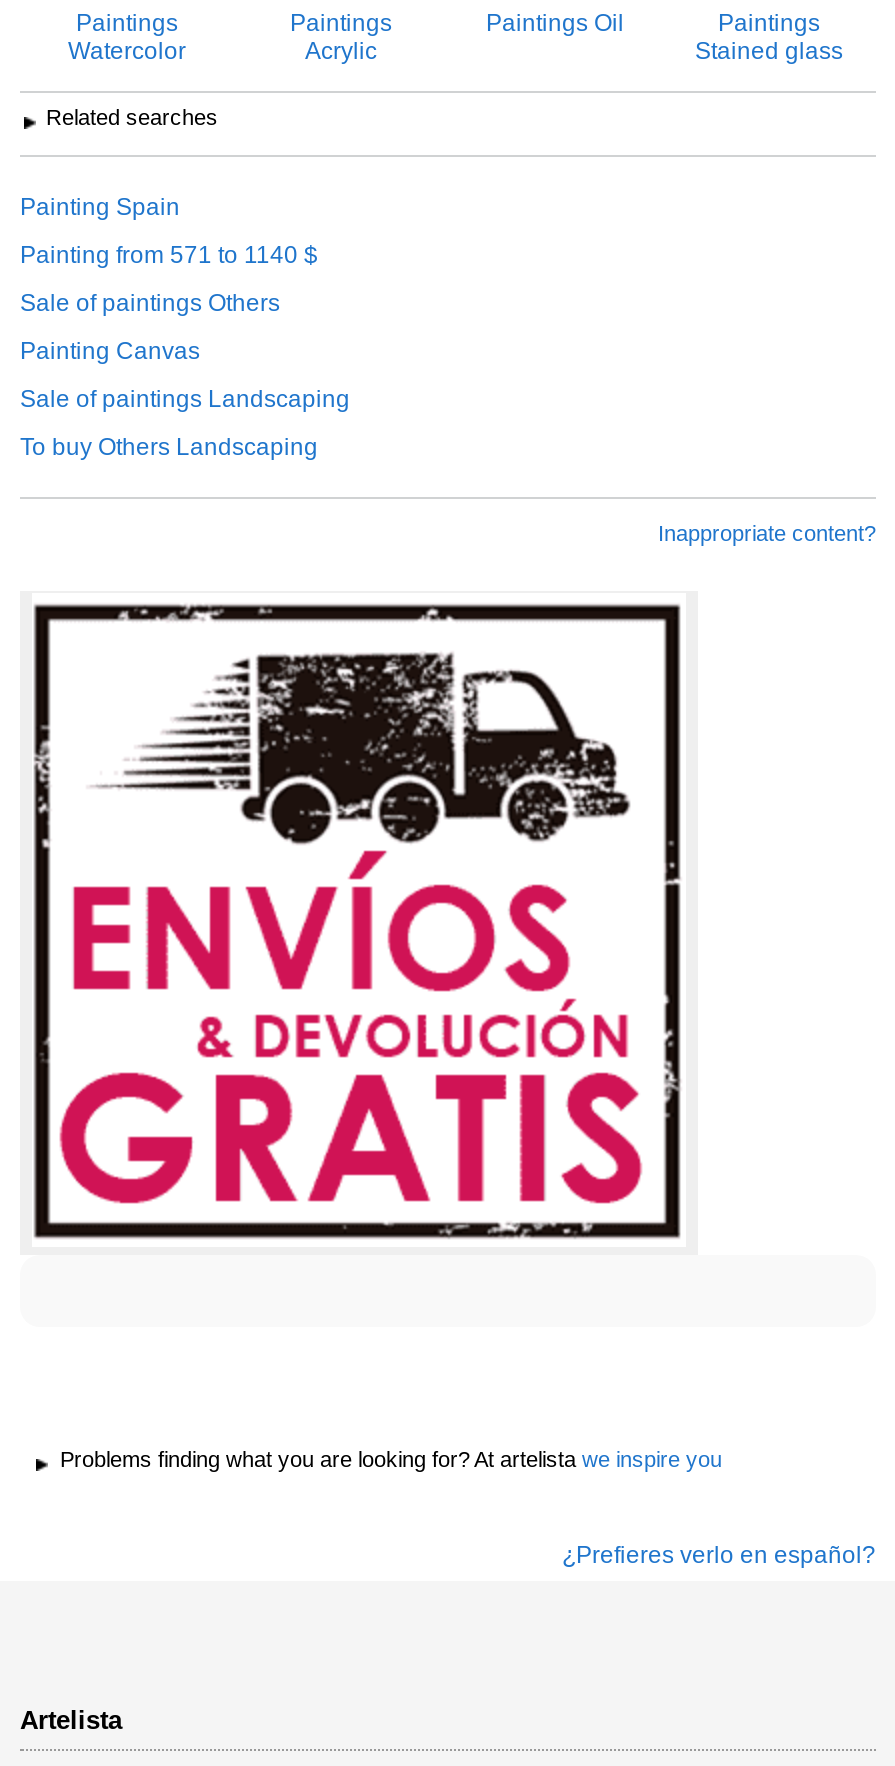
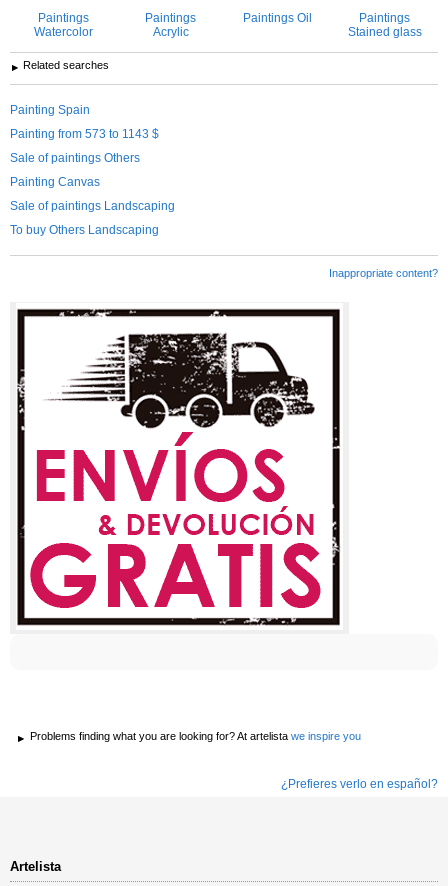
- Painting from 571 to 1140 $
+ Painting from 573 to 1143 $
